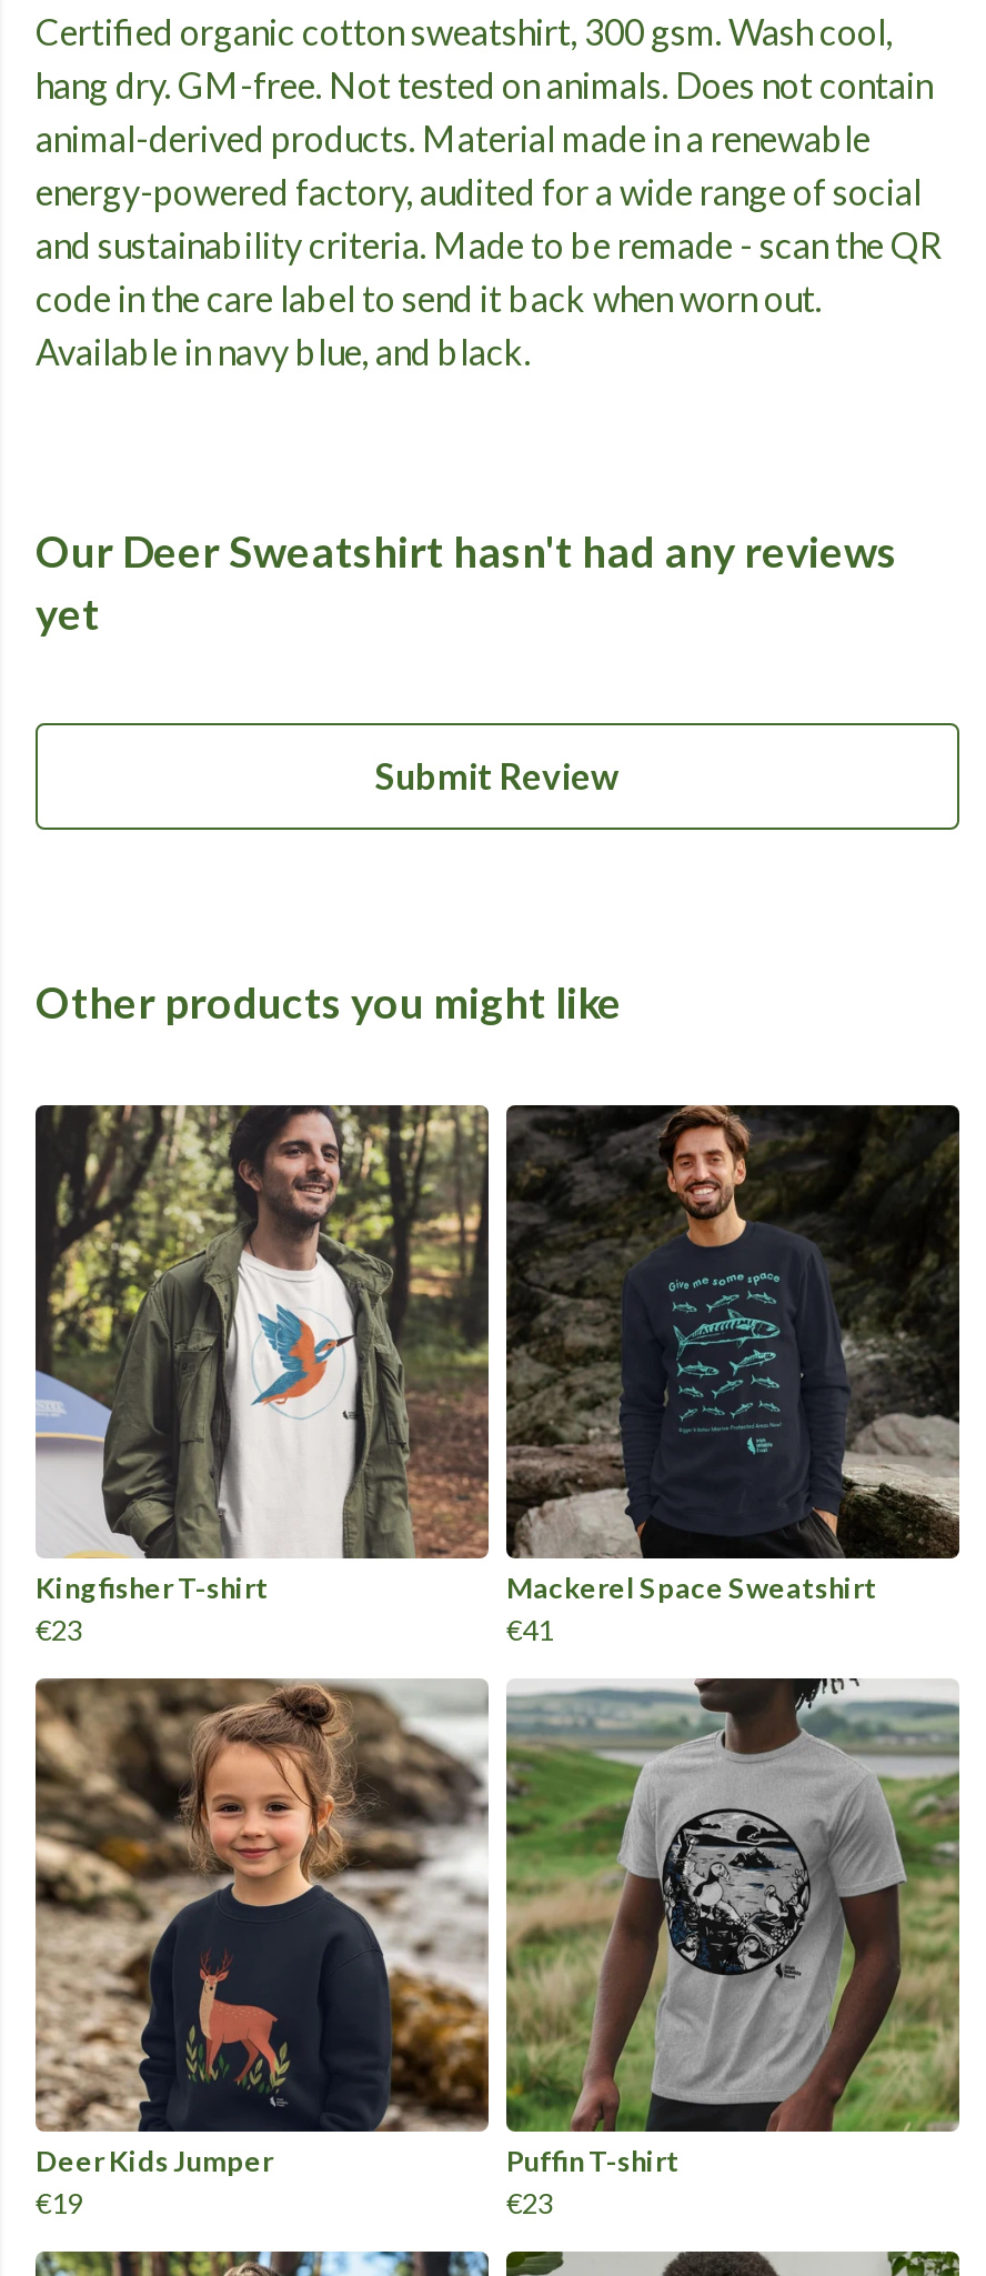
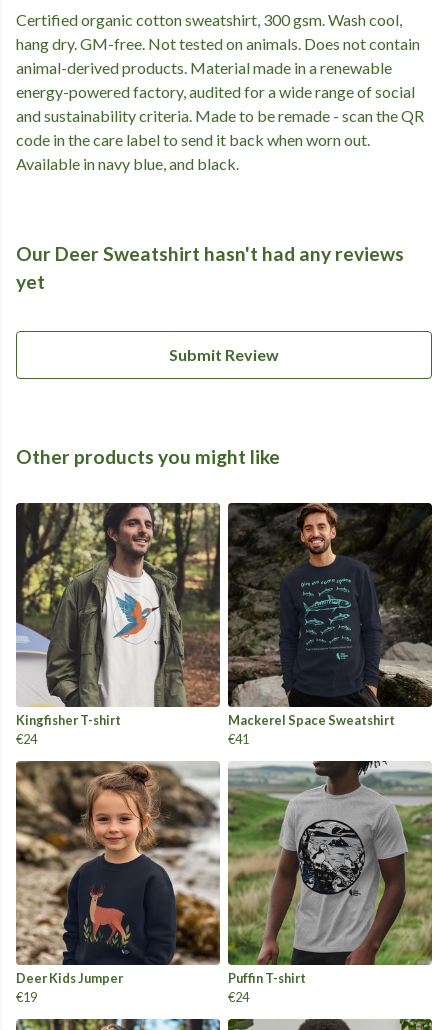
- €23
+ €24

- €23
+ €24
